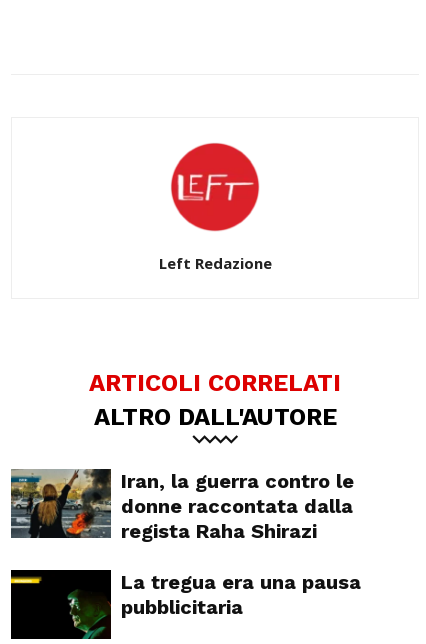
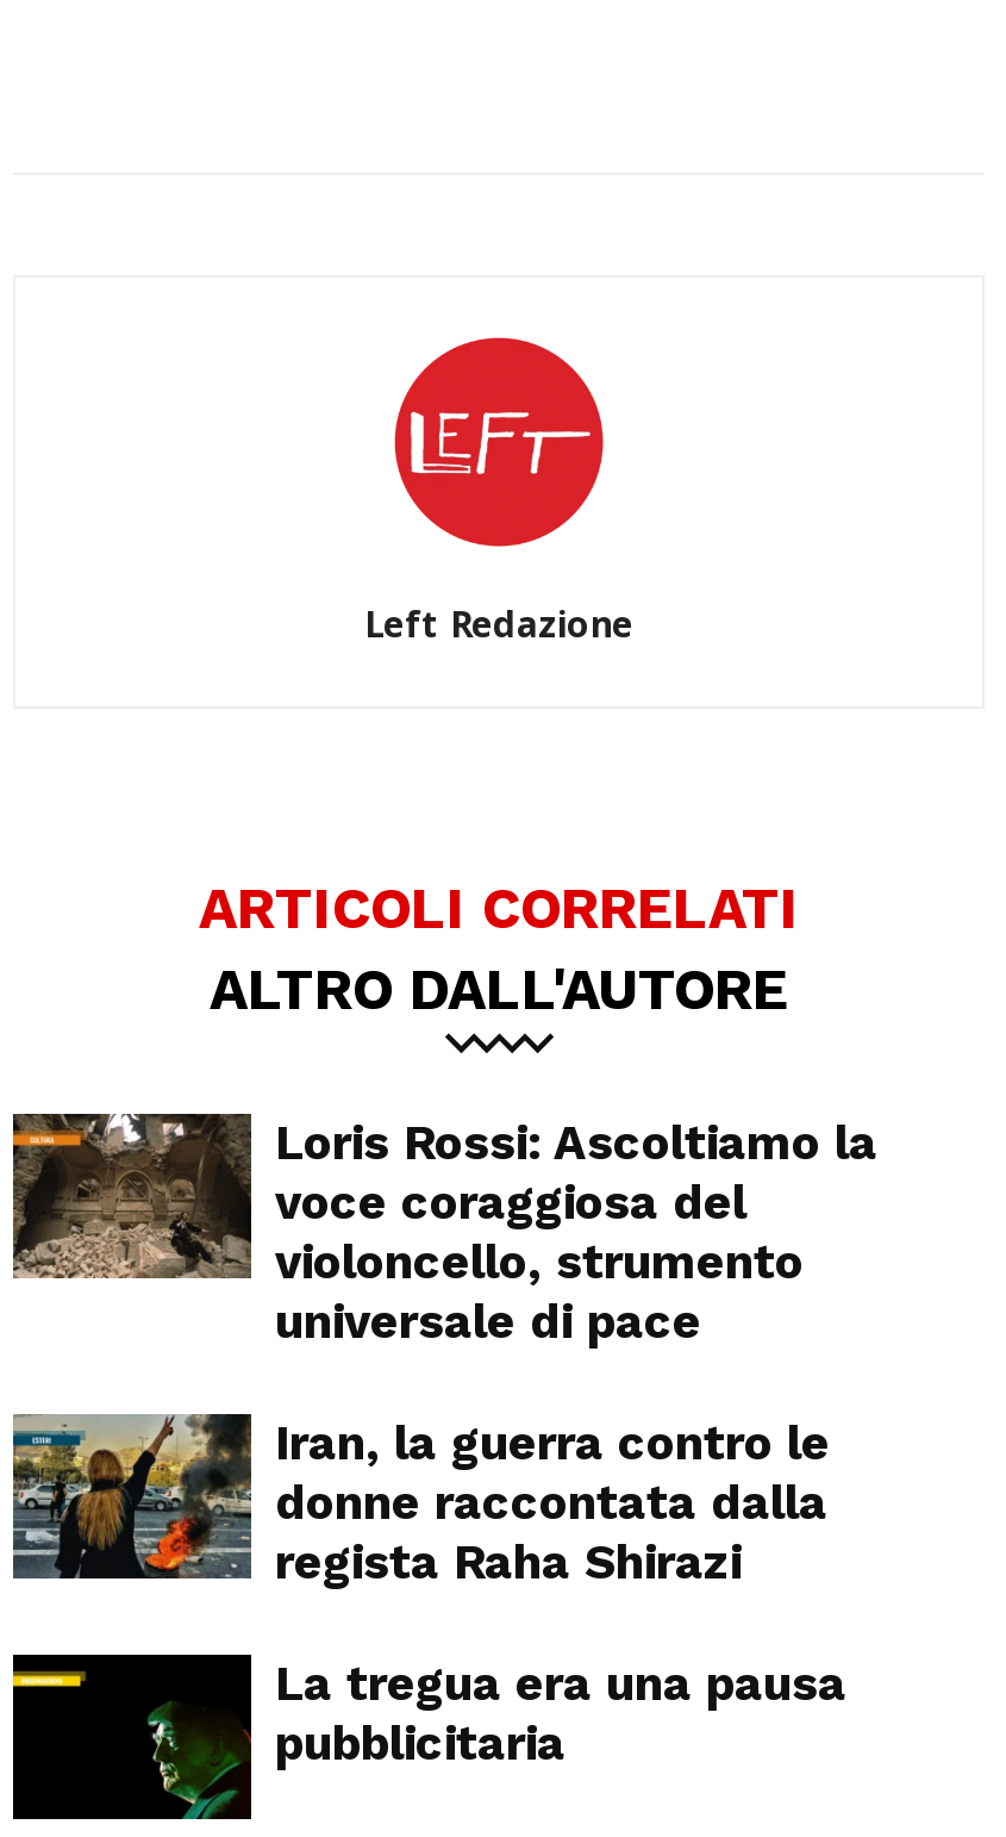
+ [image]
+ Loris Rossi: Ascoltiamo la
+ voce coraggiosa del
+ violoncello, strumento
+ universale di pace
